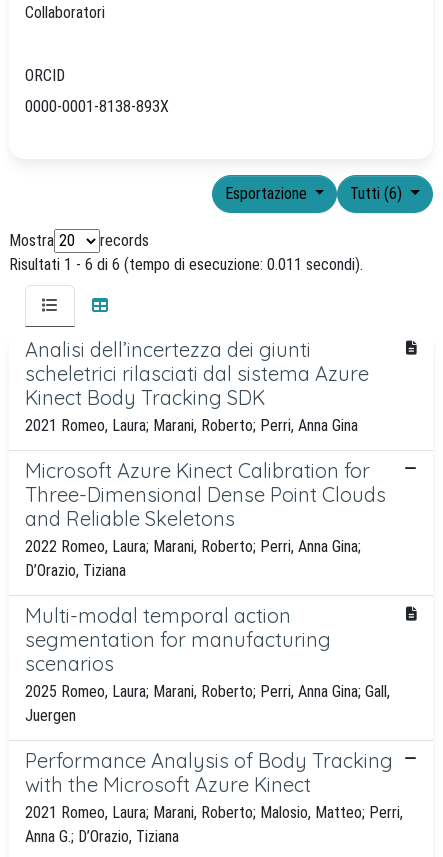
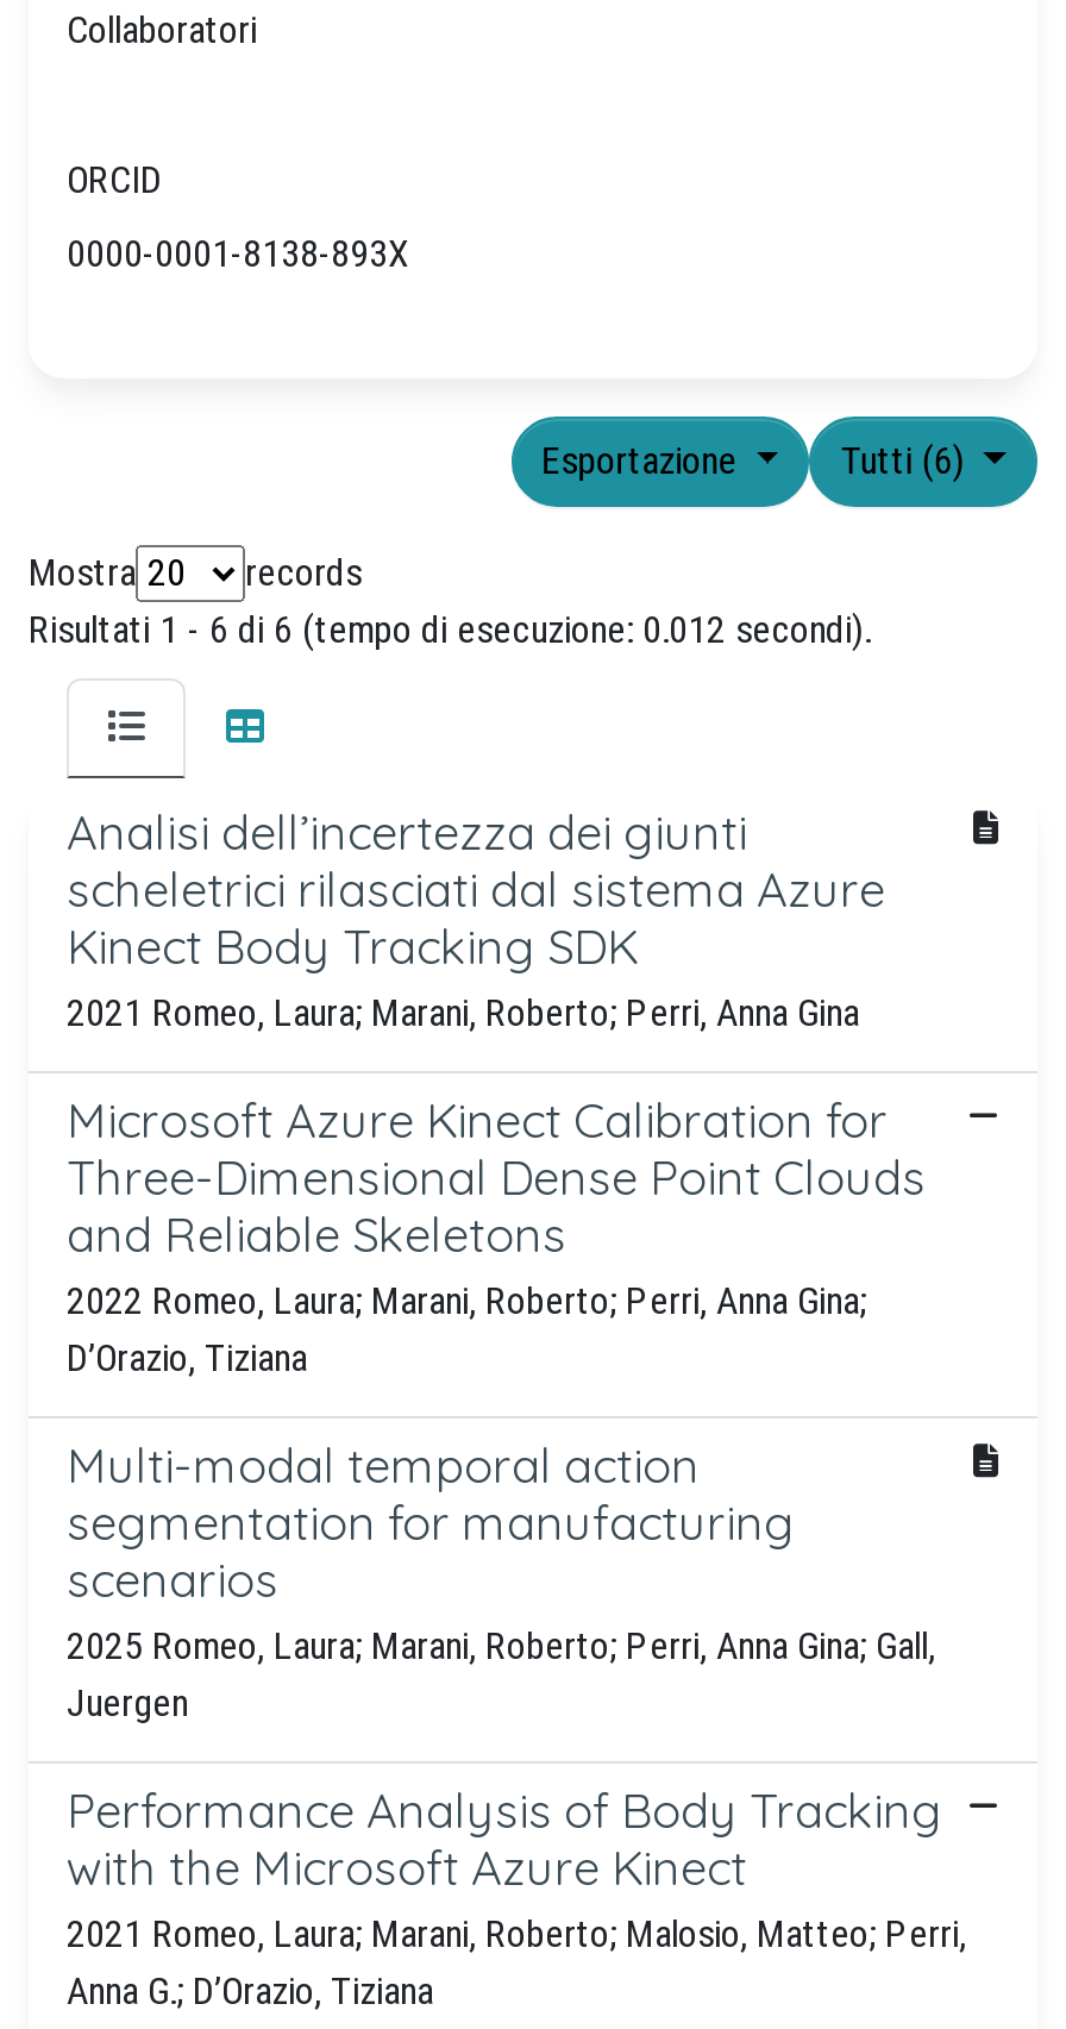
- Risultati 1 - 6 di 6 (tempo di esecuzione: 0.011 secondi).
+ Risultati 1 - 6 di 6 (tempo di esecuzione: 0.012 secondi).
